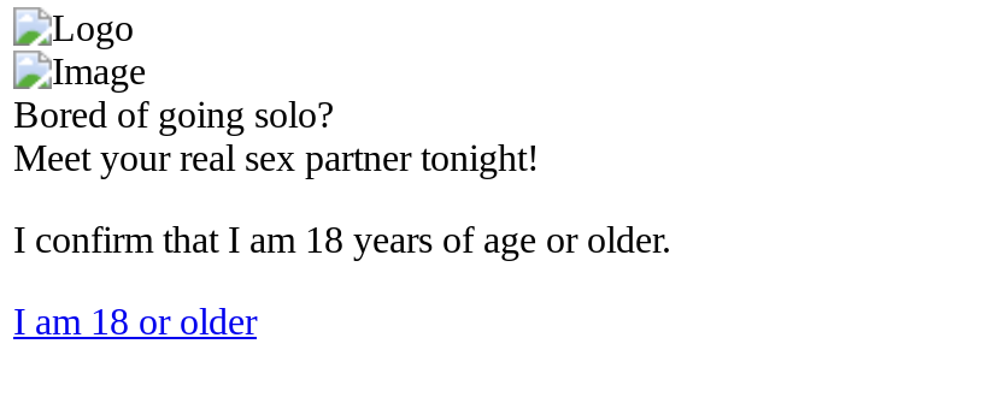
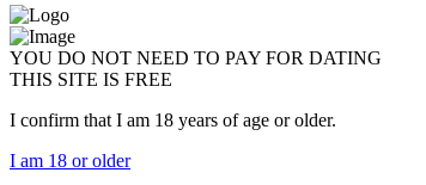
- Bored of going solo?
- Meet your real sex partner tonight!
+ YOU DO NOT NEED TO PAY FOR DATING
+ THIS SITE IS FREE
